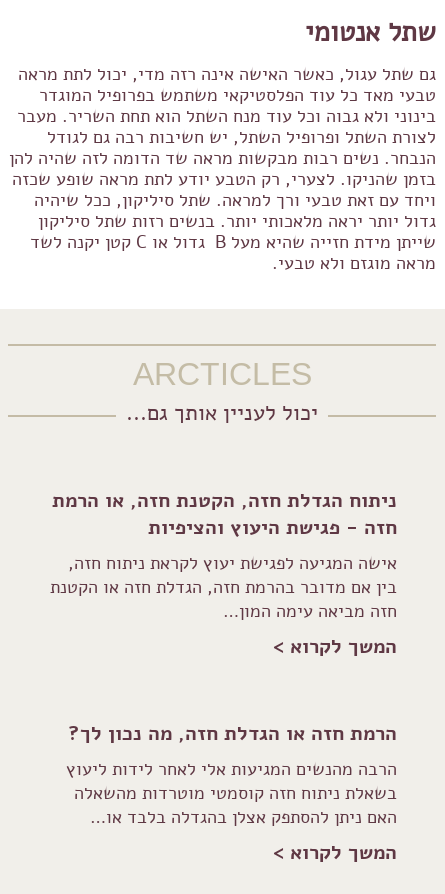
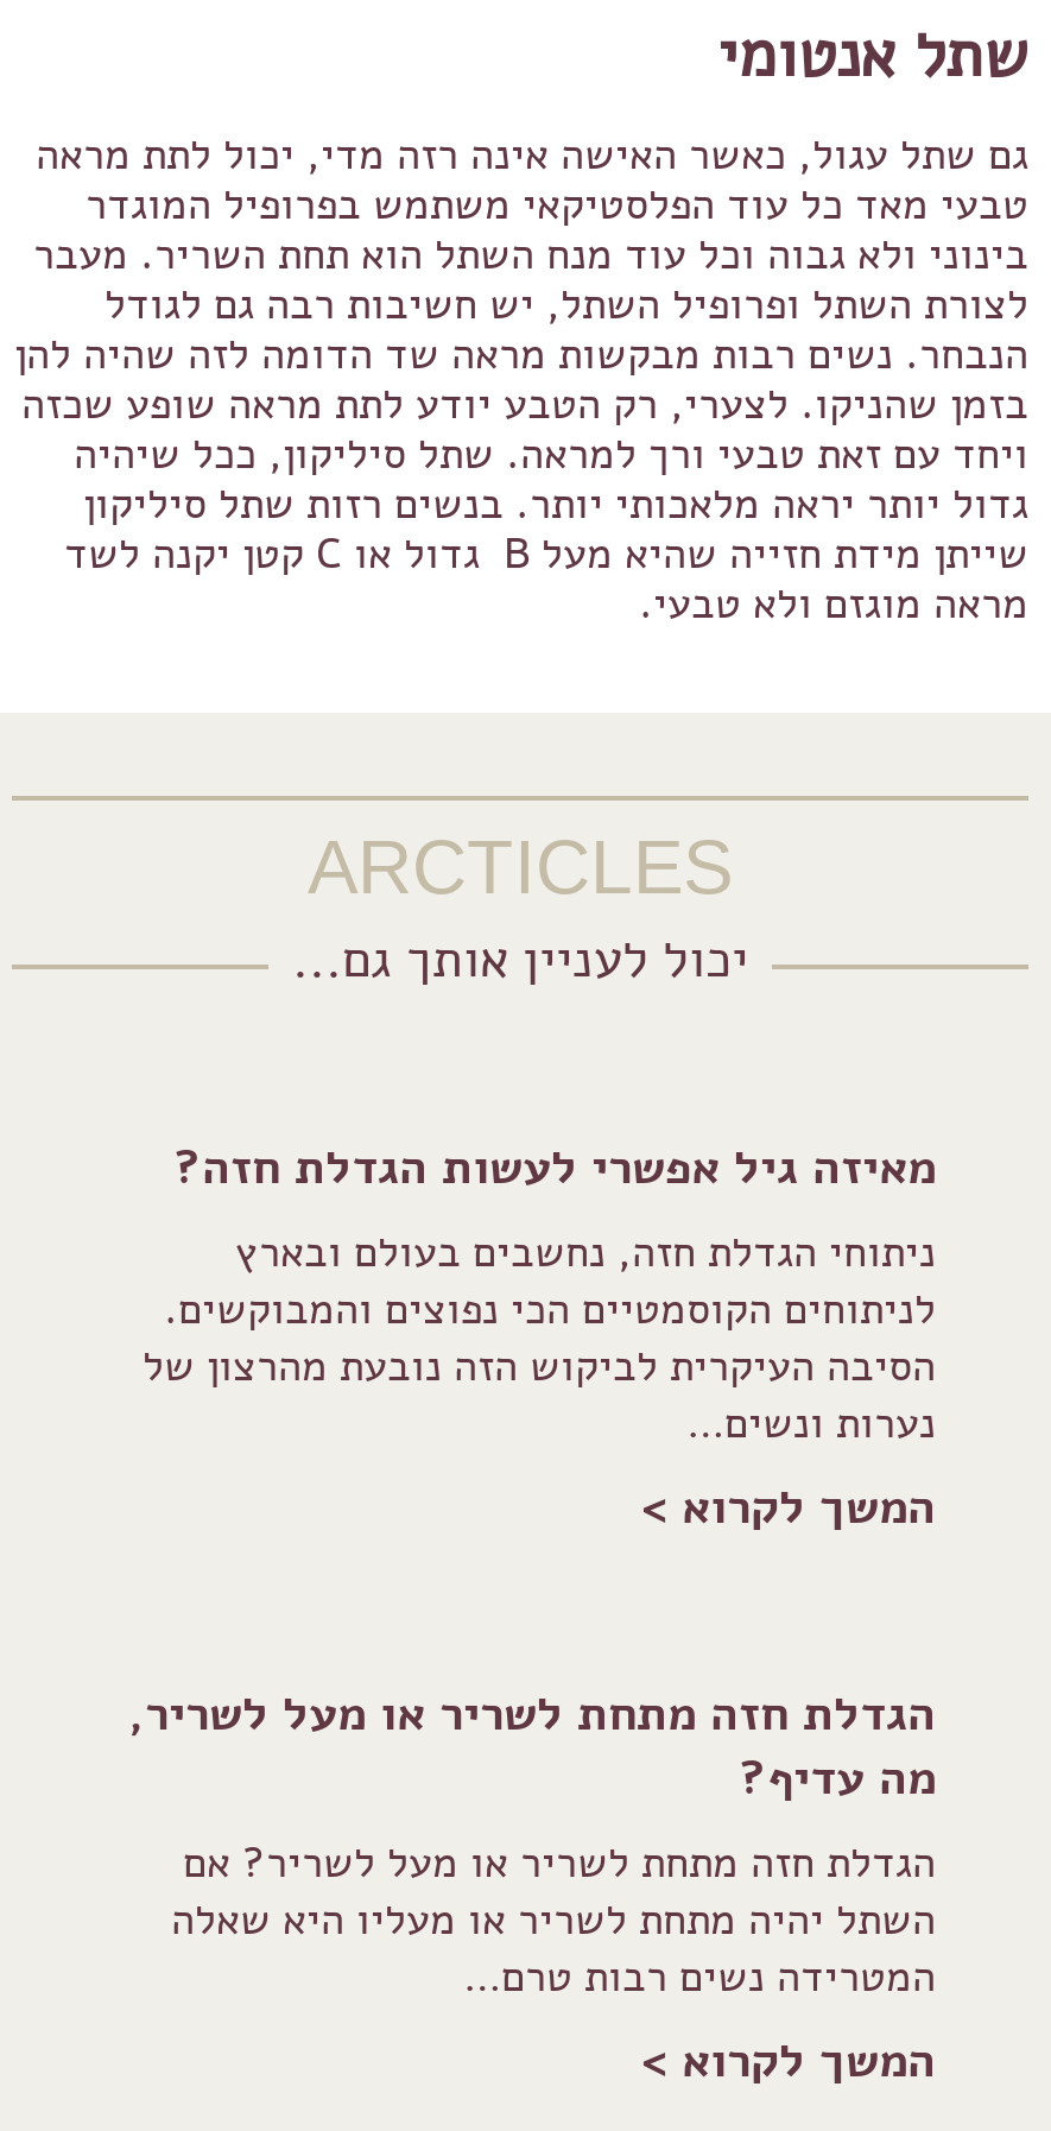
- ניתוח הגדלת חזה, הקטנת חזה, או הרמת
- חזה - פגישת היעוץ והציפיות
- אישה המגיעה לפגישת יעוץ לקראת ניתוח חזה,
- בין אם מדובר בהרמת חזה, הגדלת חזה או הקטנת
- חזה מביאה עימה המון…
+ מאיזה גיל אפשרי לעשות הגדלת חזה?
+ ניתוחי הגדלת חזה, נחשבים בעולם ובארץ
+ לניתוחים הקוסמטיים הכי נפוצים והמבוקשים.
+ הסיבה העיקרית לביקוש הזה נובעת מהרצון של
+ נערות ונשים…

- הרמת חזה או הגדלת חזה, מה נכון לך?
- הרבה מהנשים המגיעות אלי לאחר לידות ליעוץ
- בשאלת ניתוח חזה קוסמטי מוטרדות מהשאלה
- האם ניתן להסתפק אצלן בהגדלה בלבד או…
+ הגדלת חזה מתחת לשריר או מעל לשריר,
+ מה עדיף?
+ הגדלת חזה מתחת לשריר או מעל לשריר? אם
+ השתל יהיה מתחת לשריר או מעליו היא שאלה
+ המטרידה נשים רבות טרם…
